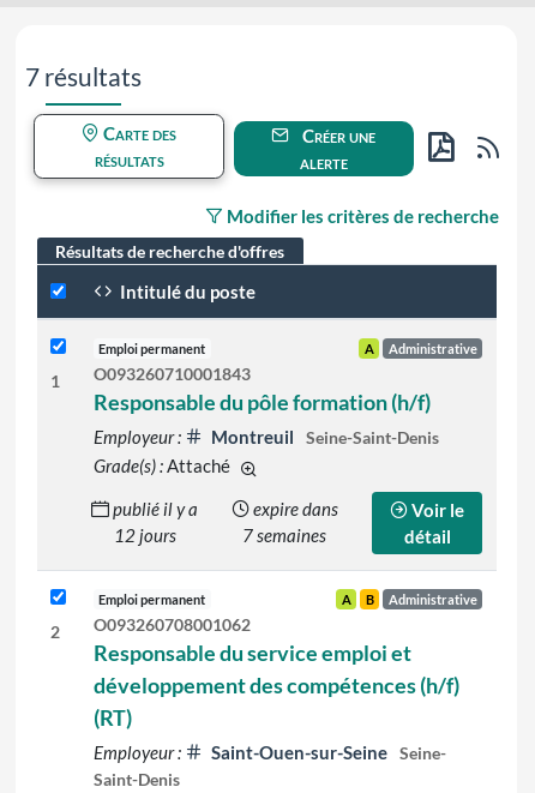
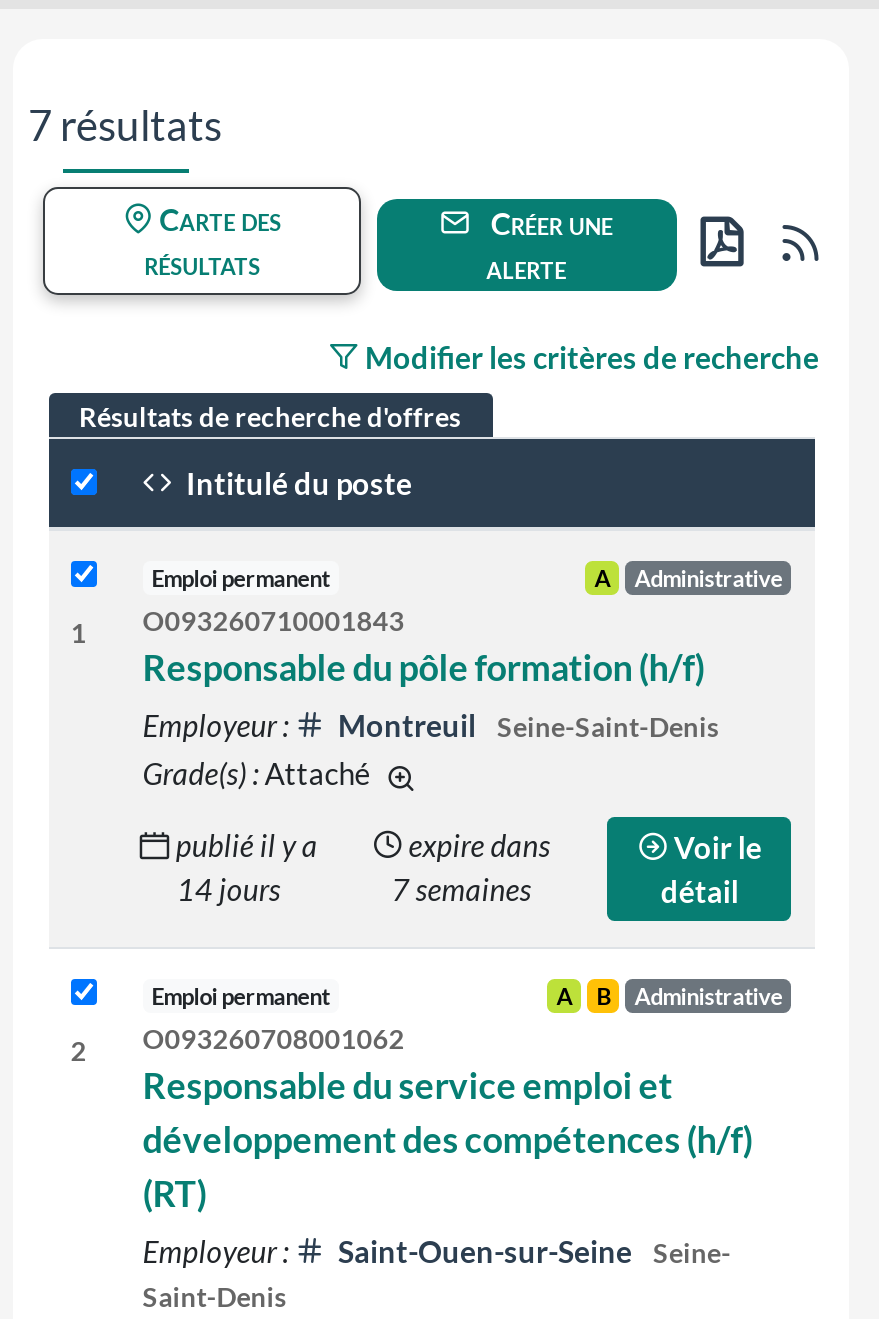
- 12 jours
+ 14 jours
